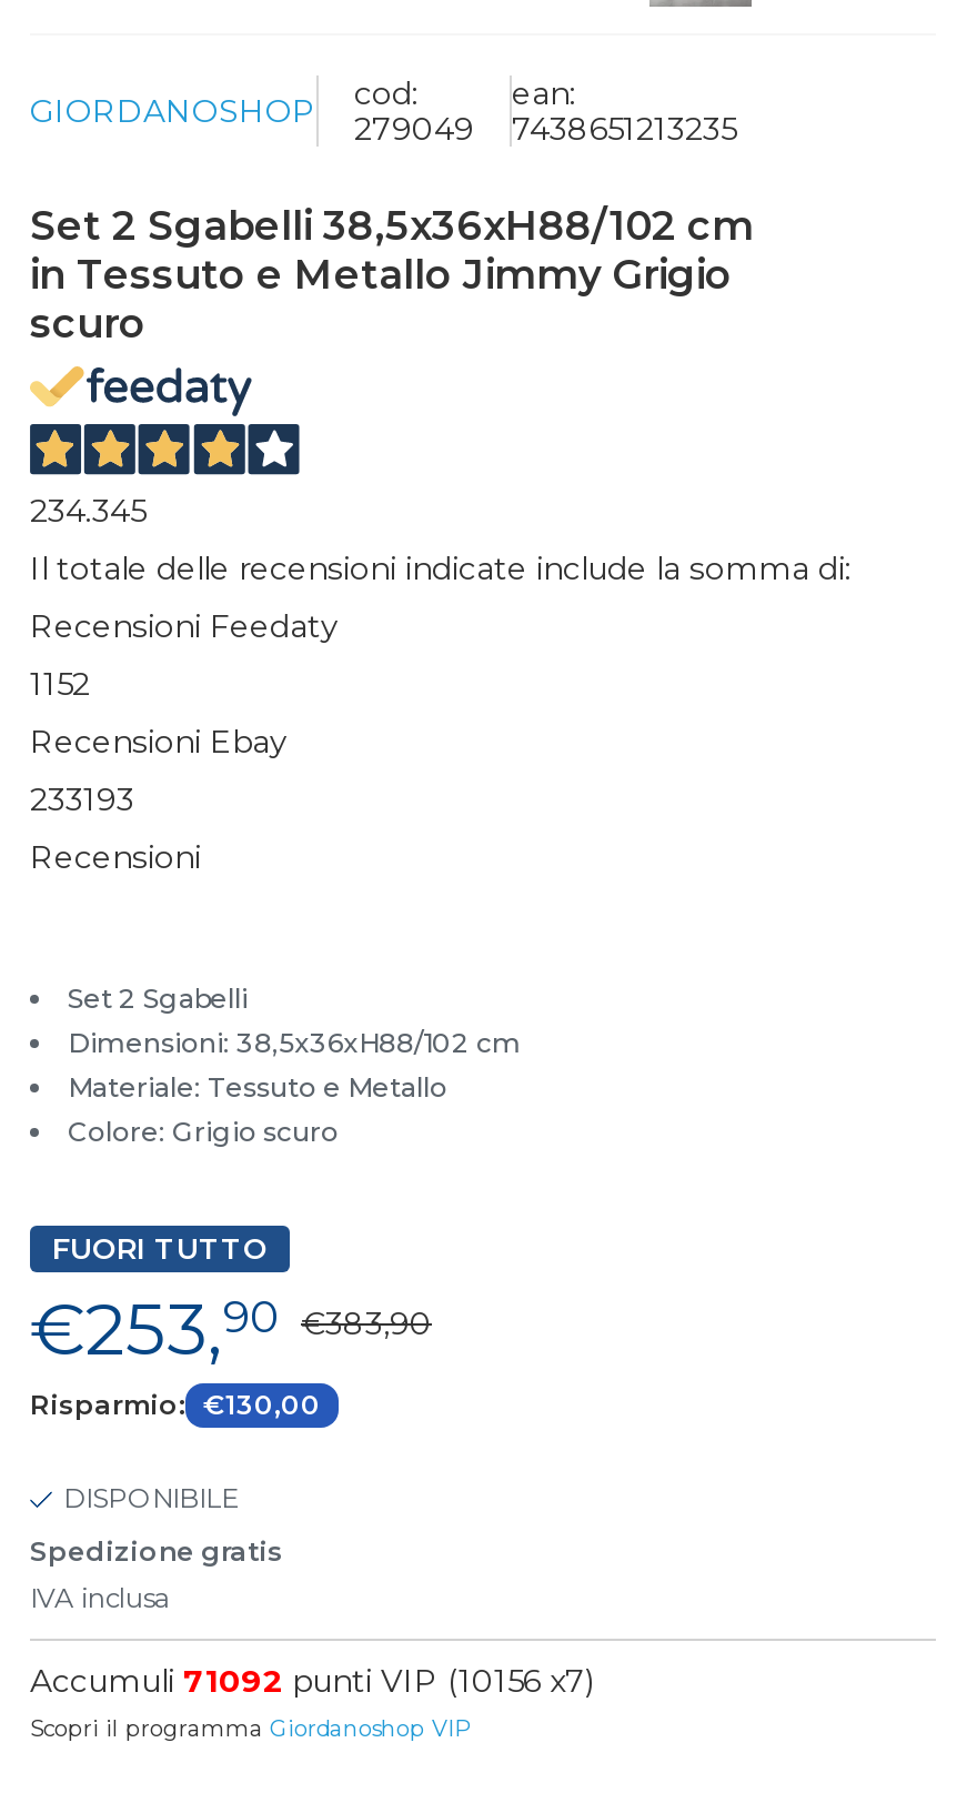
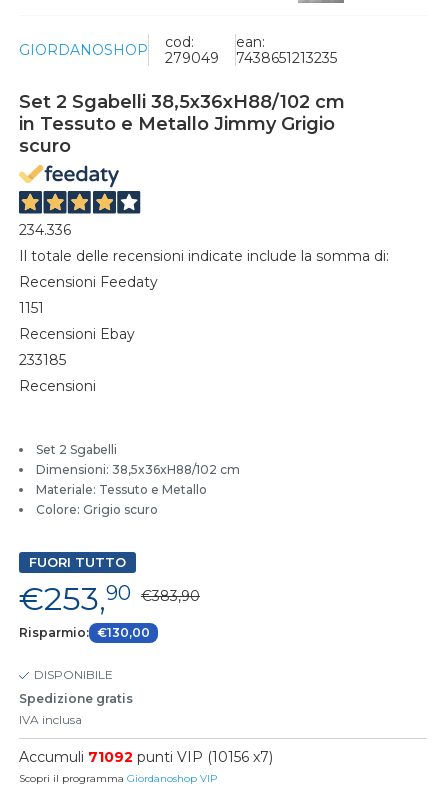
- 234.345
+ 234.336

- 1152
+ 1151

- 233193
+ 233185
